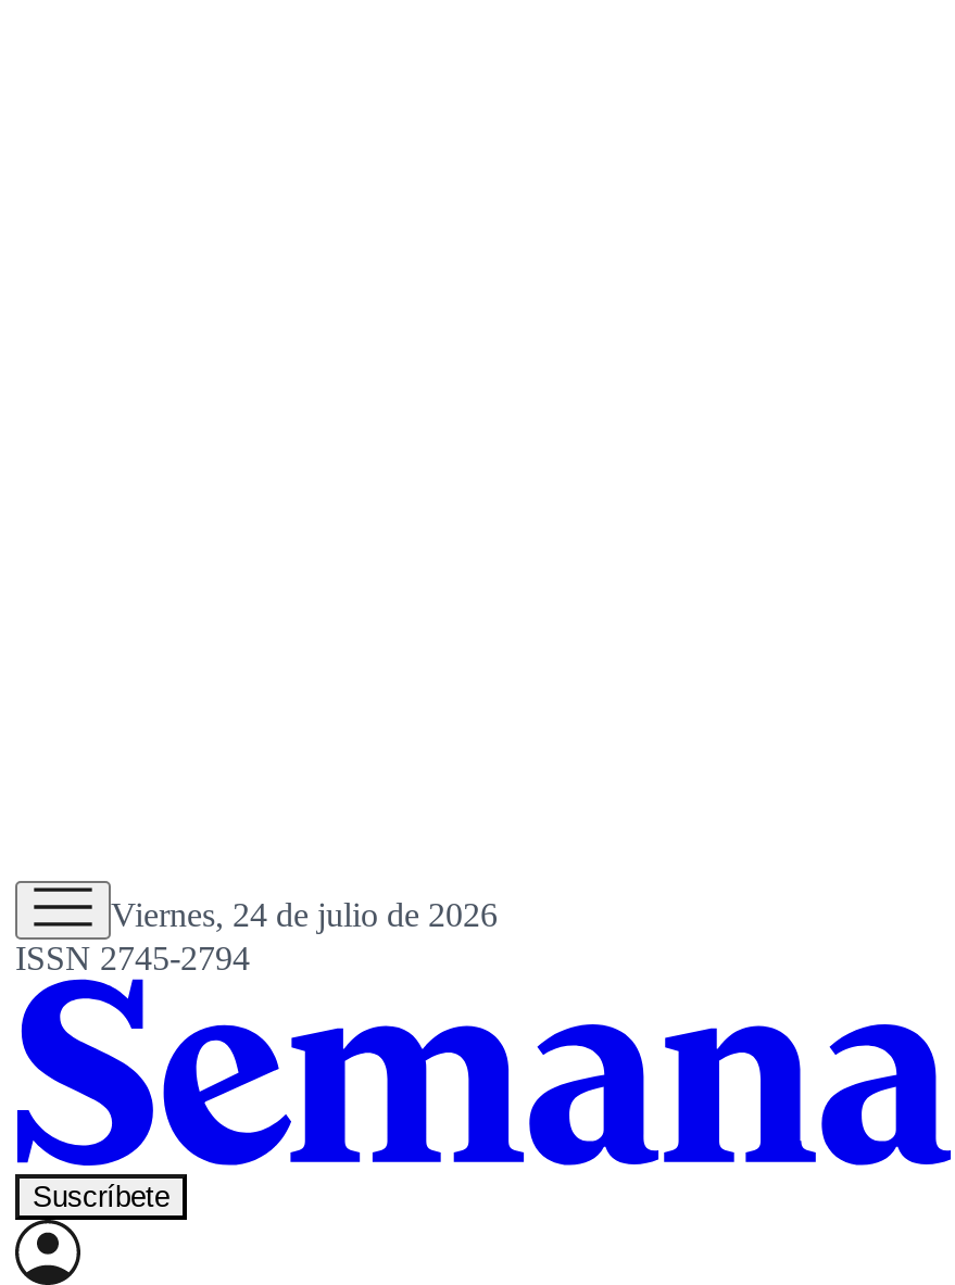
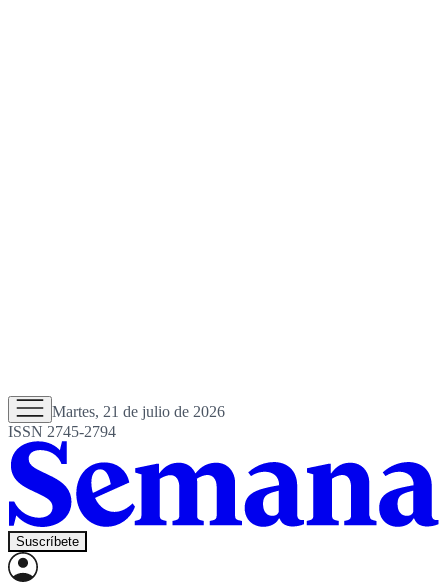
- Viernes, 24 de julio de 2026
+ Martes, 21 de julio de 2026
